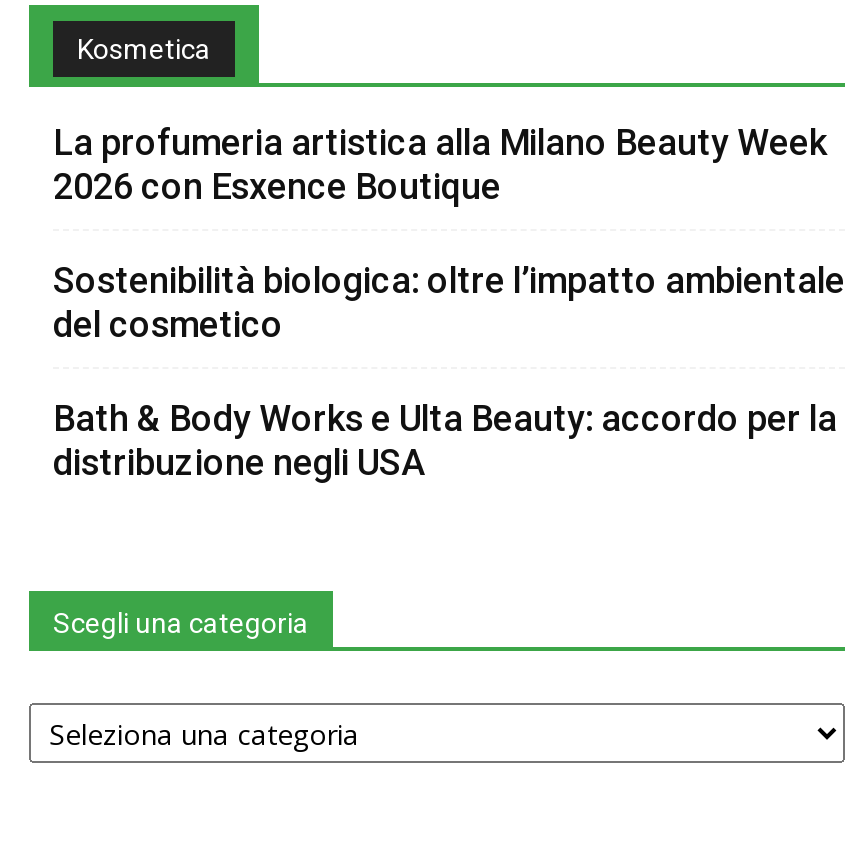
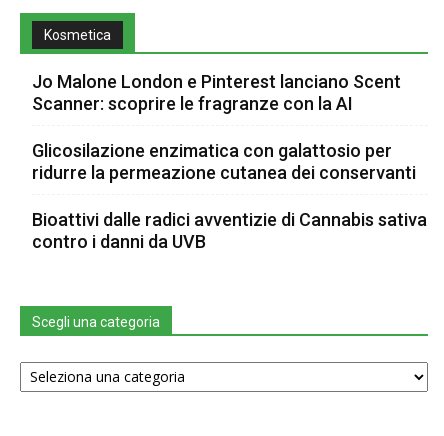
- La profumeria artistica alla Milano Beauty Week
- 2026 con Esxence Boutique
+ Jo Malone London e Pinterest lanciano Scent
+ Scanner: scoprire le fragranze con la AI

- Sostenibilità biologica: oltre l’impatto ambientale
- del cosmetico
+ Glicosilazione enzimatica con galattosio per
+ ridurre la permeazione cutanea dei conservanti

- Bath & Body Works e Ulta Beauty: accordo per la
- distribuzione negli USA
+ Bioattivi dalle radici avventizie di Cannabis sativa
+ contro i danni da UVB
